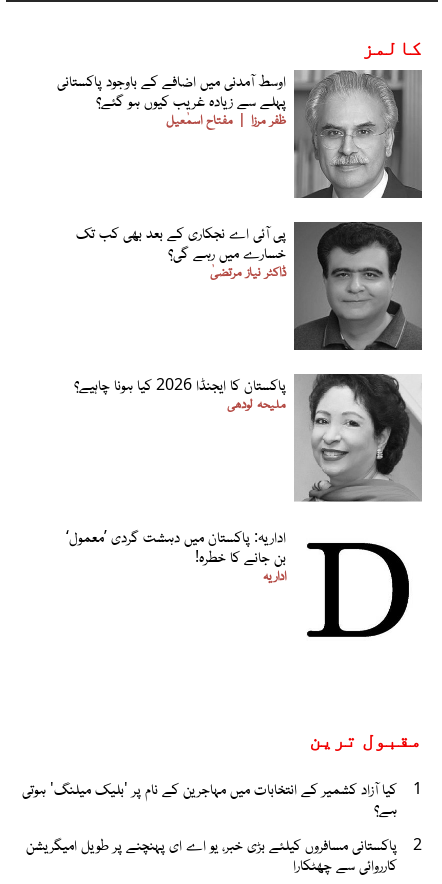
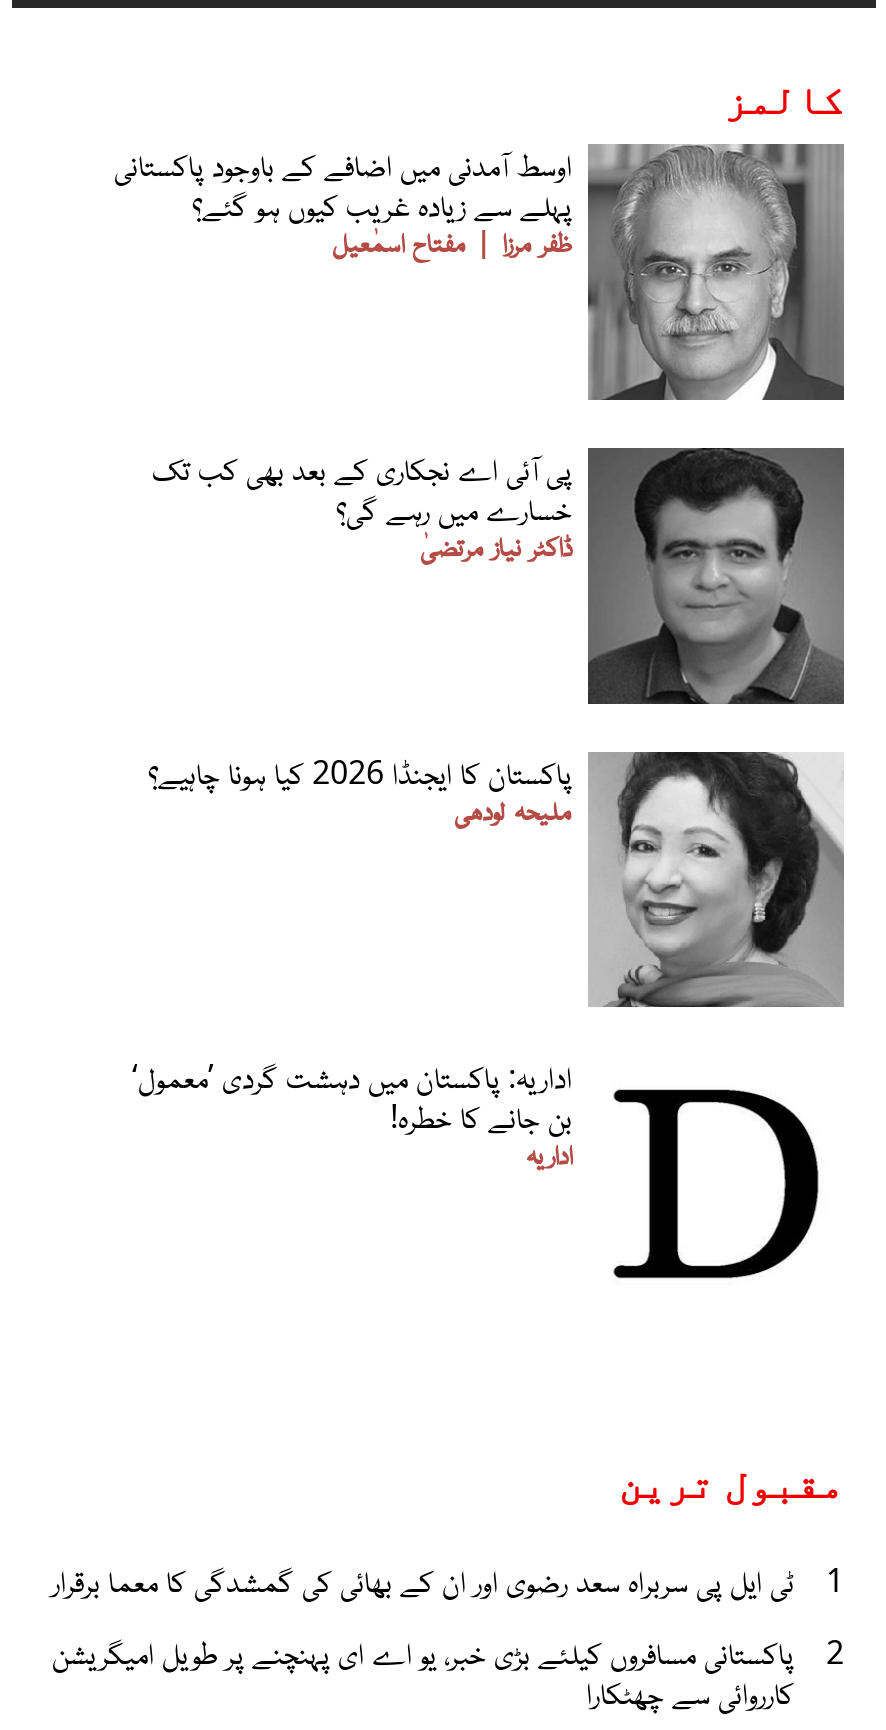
- کیا آزاد کشمیر کے انتخابات میں مہاجرین کے نام پر 'بلیک میلنگ' ہوتی
- ہے؟
+ ٹی ایل پی سربراہ سعد رضوی اور ان کے بھائی کی گمشدگی کا معما برقرار
